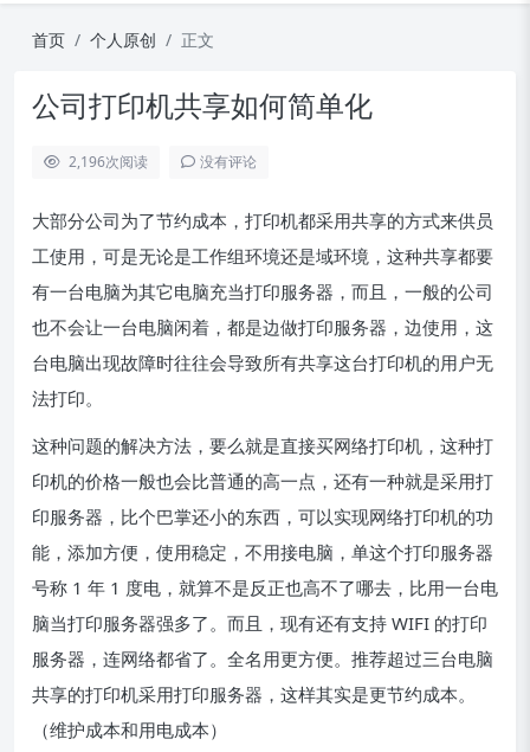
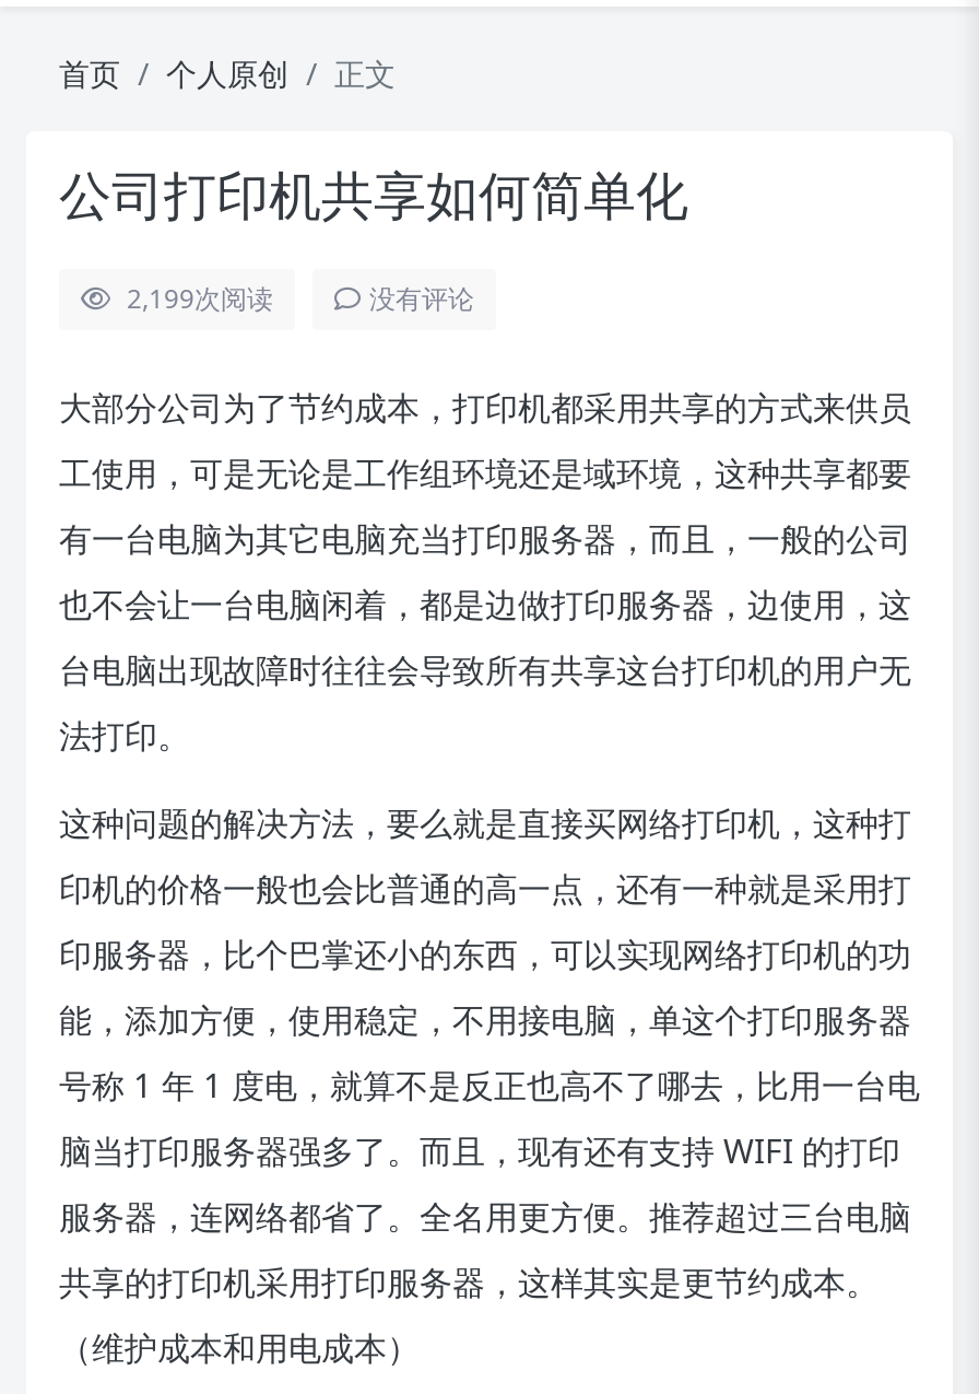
- 2,196次阅读
+ 2,199次阅读
